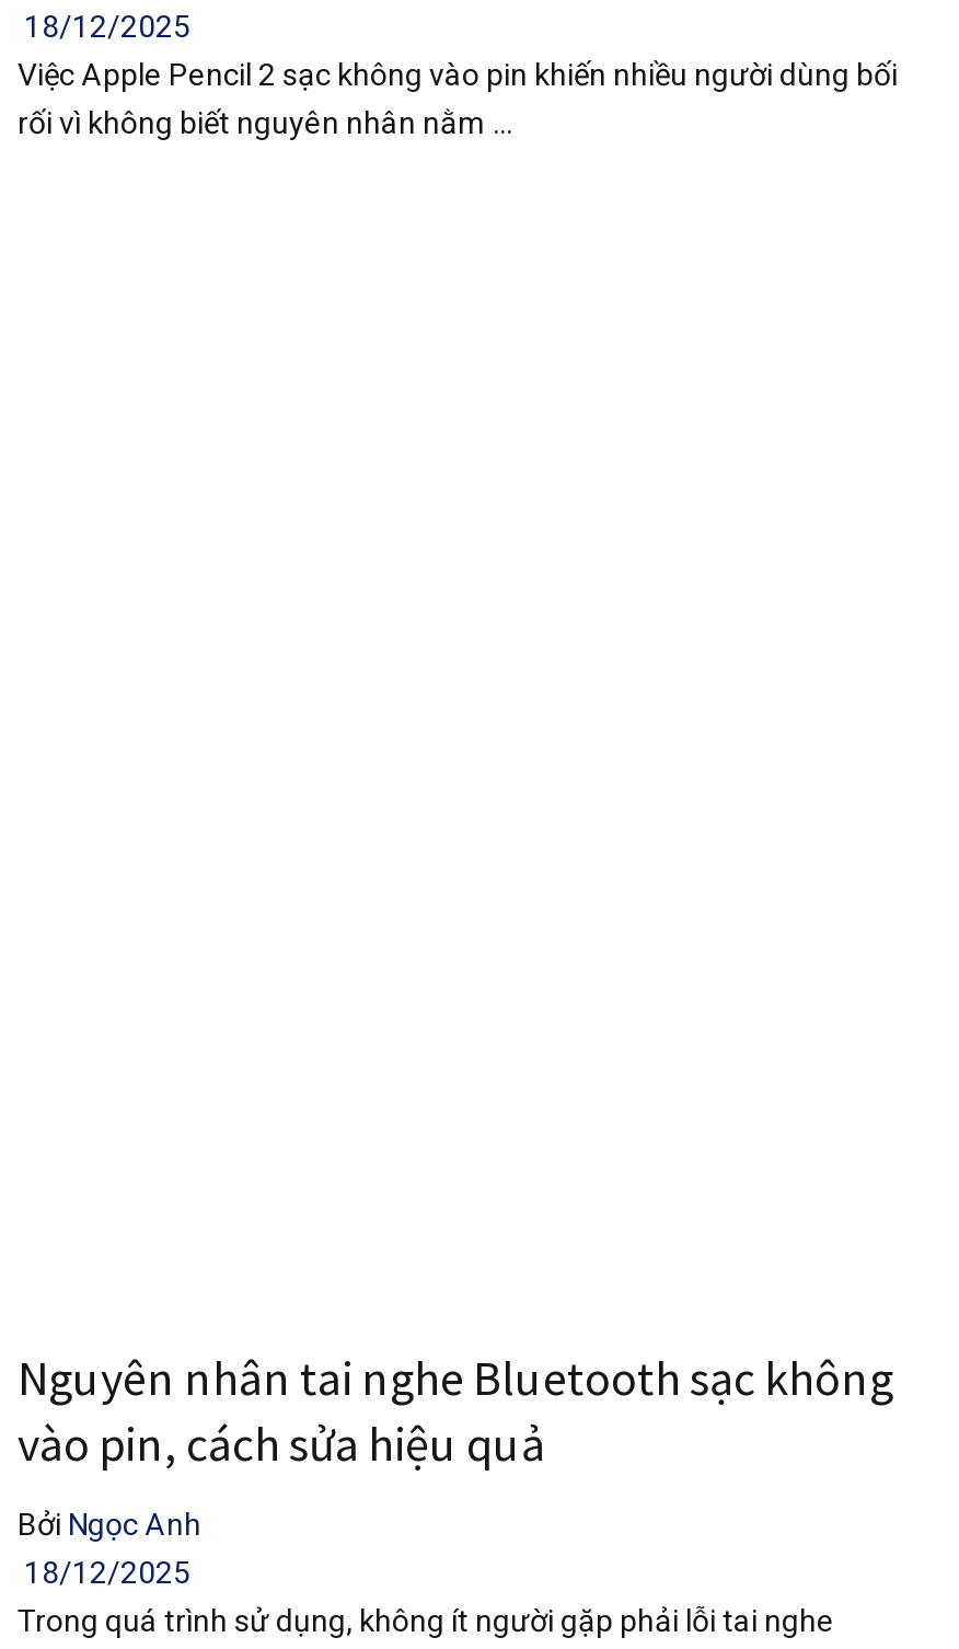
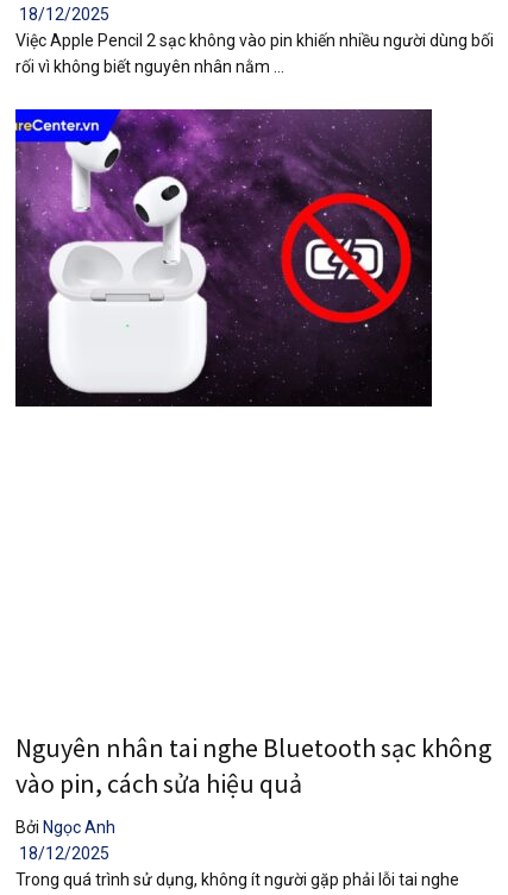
+ [image]
